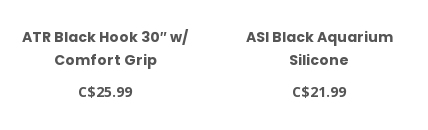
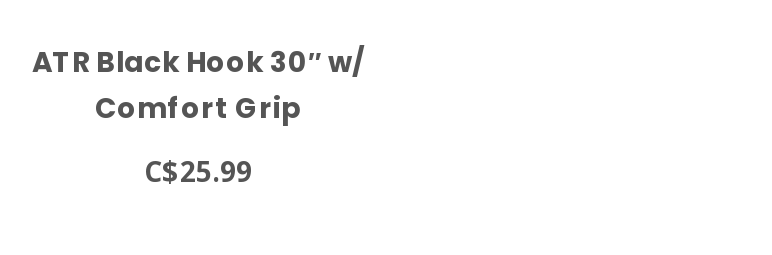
- ASI Black Aquarium
- Silicone
- C$21.99
